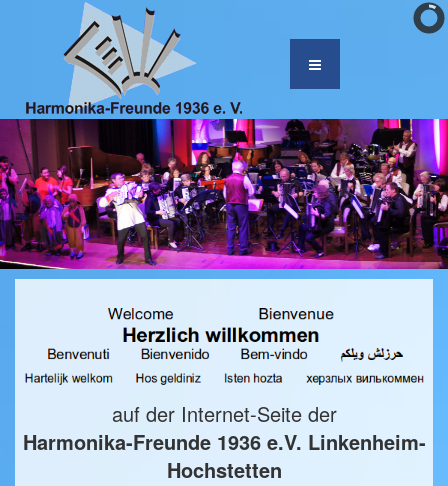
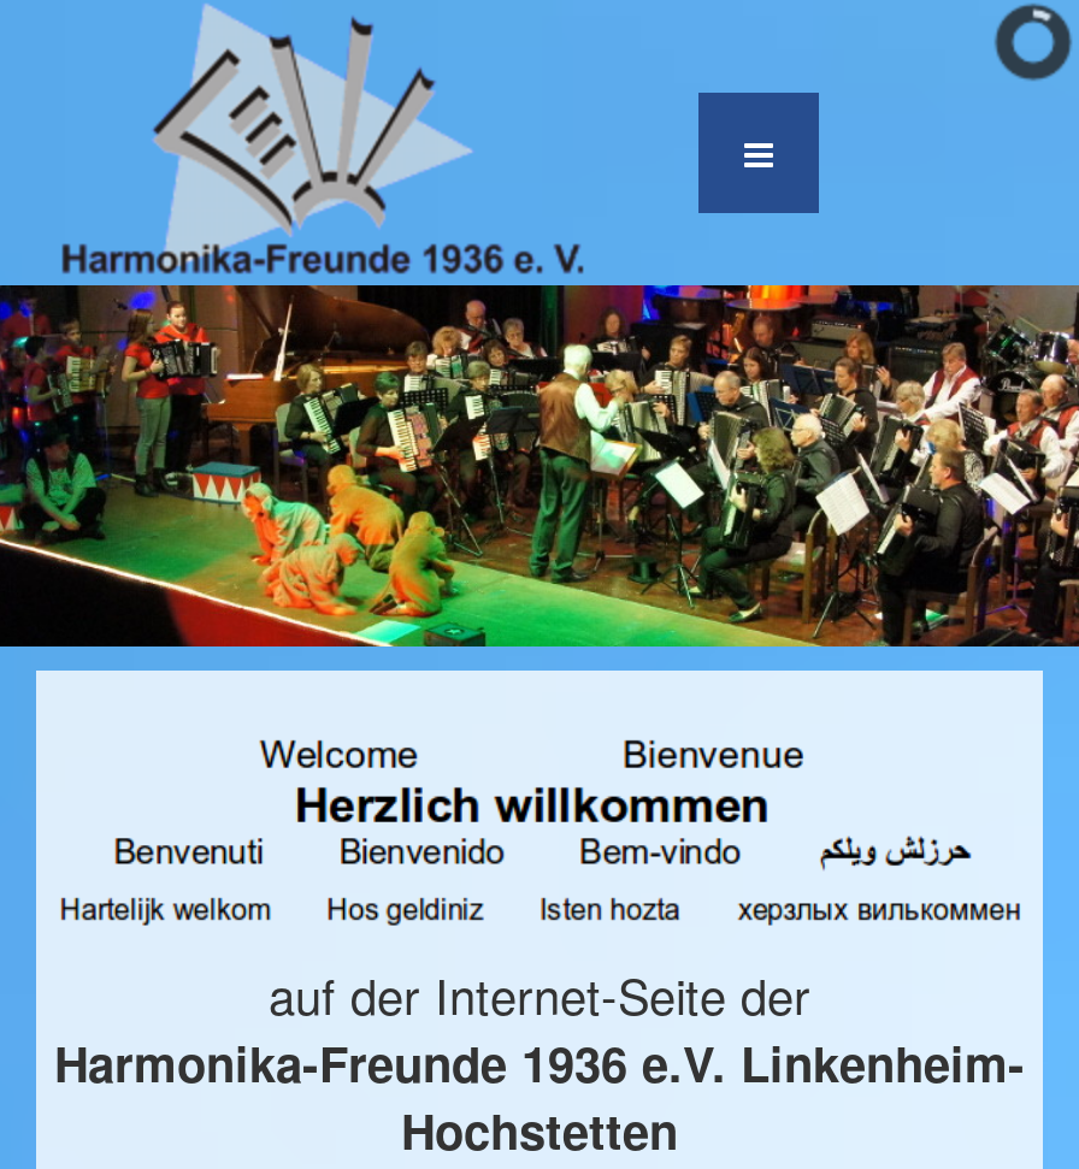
- [image]
+ [image]
